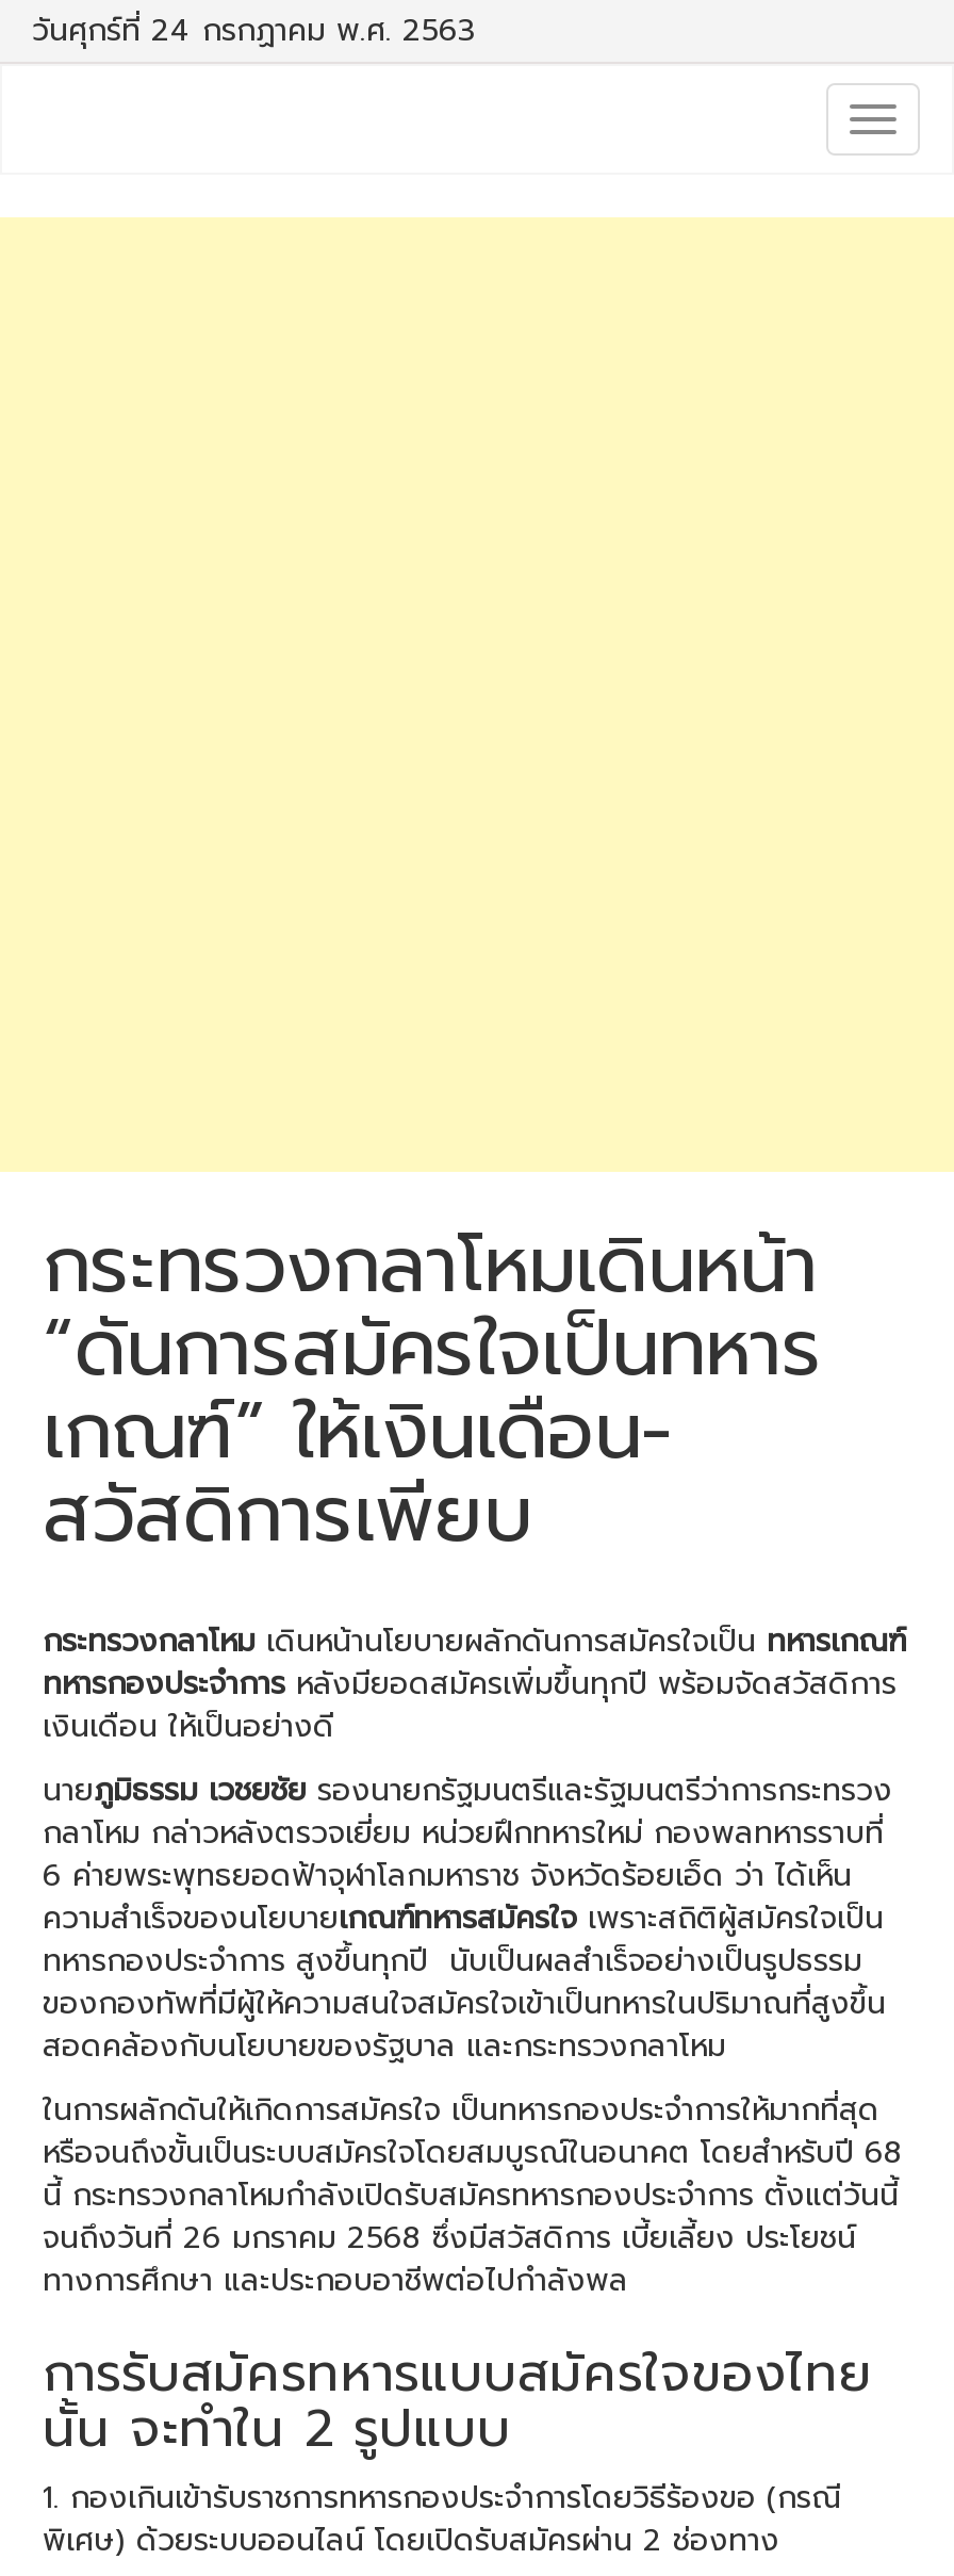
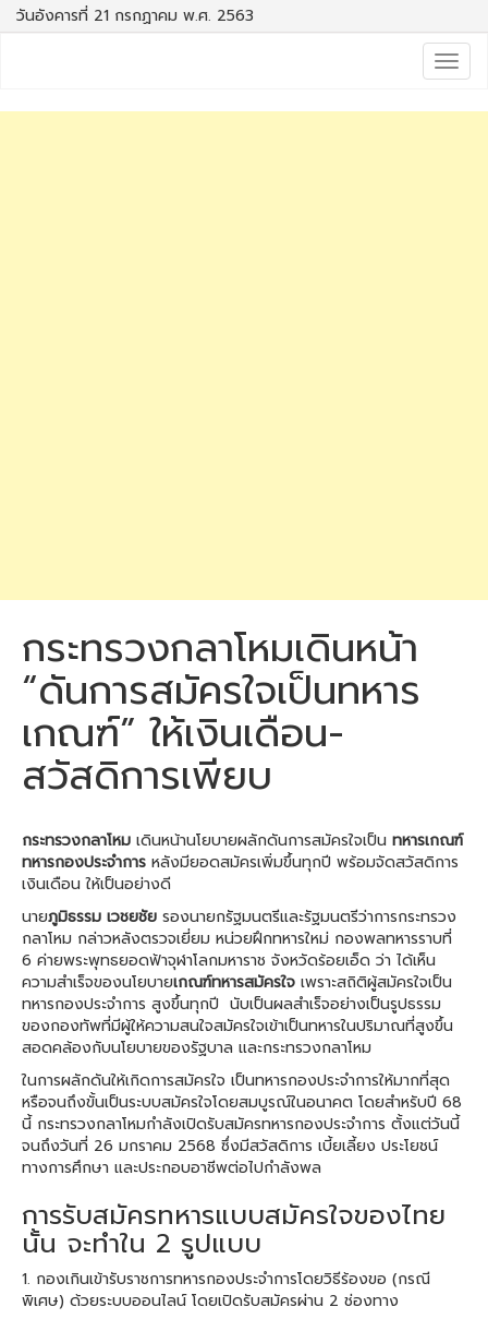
- วันศุกร์ที่ 24 กรกฏาคม พ.ศ. 2563
+ วันอังคารที่ 21 กรกฏาคม พ.ศ. 2563
